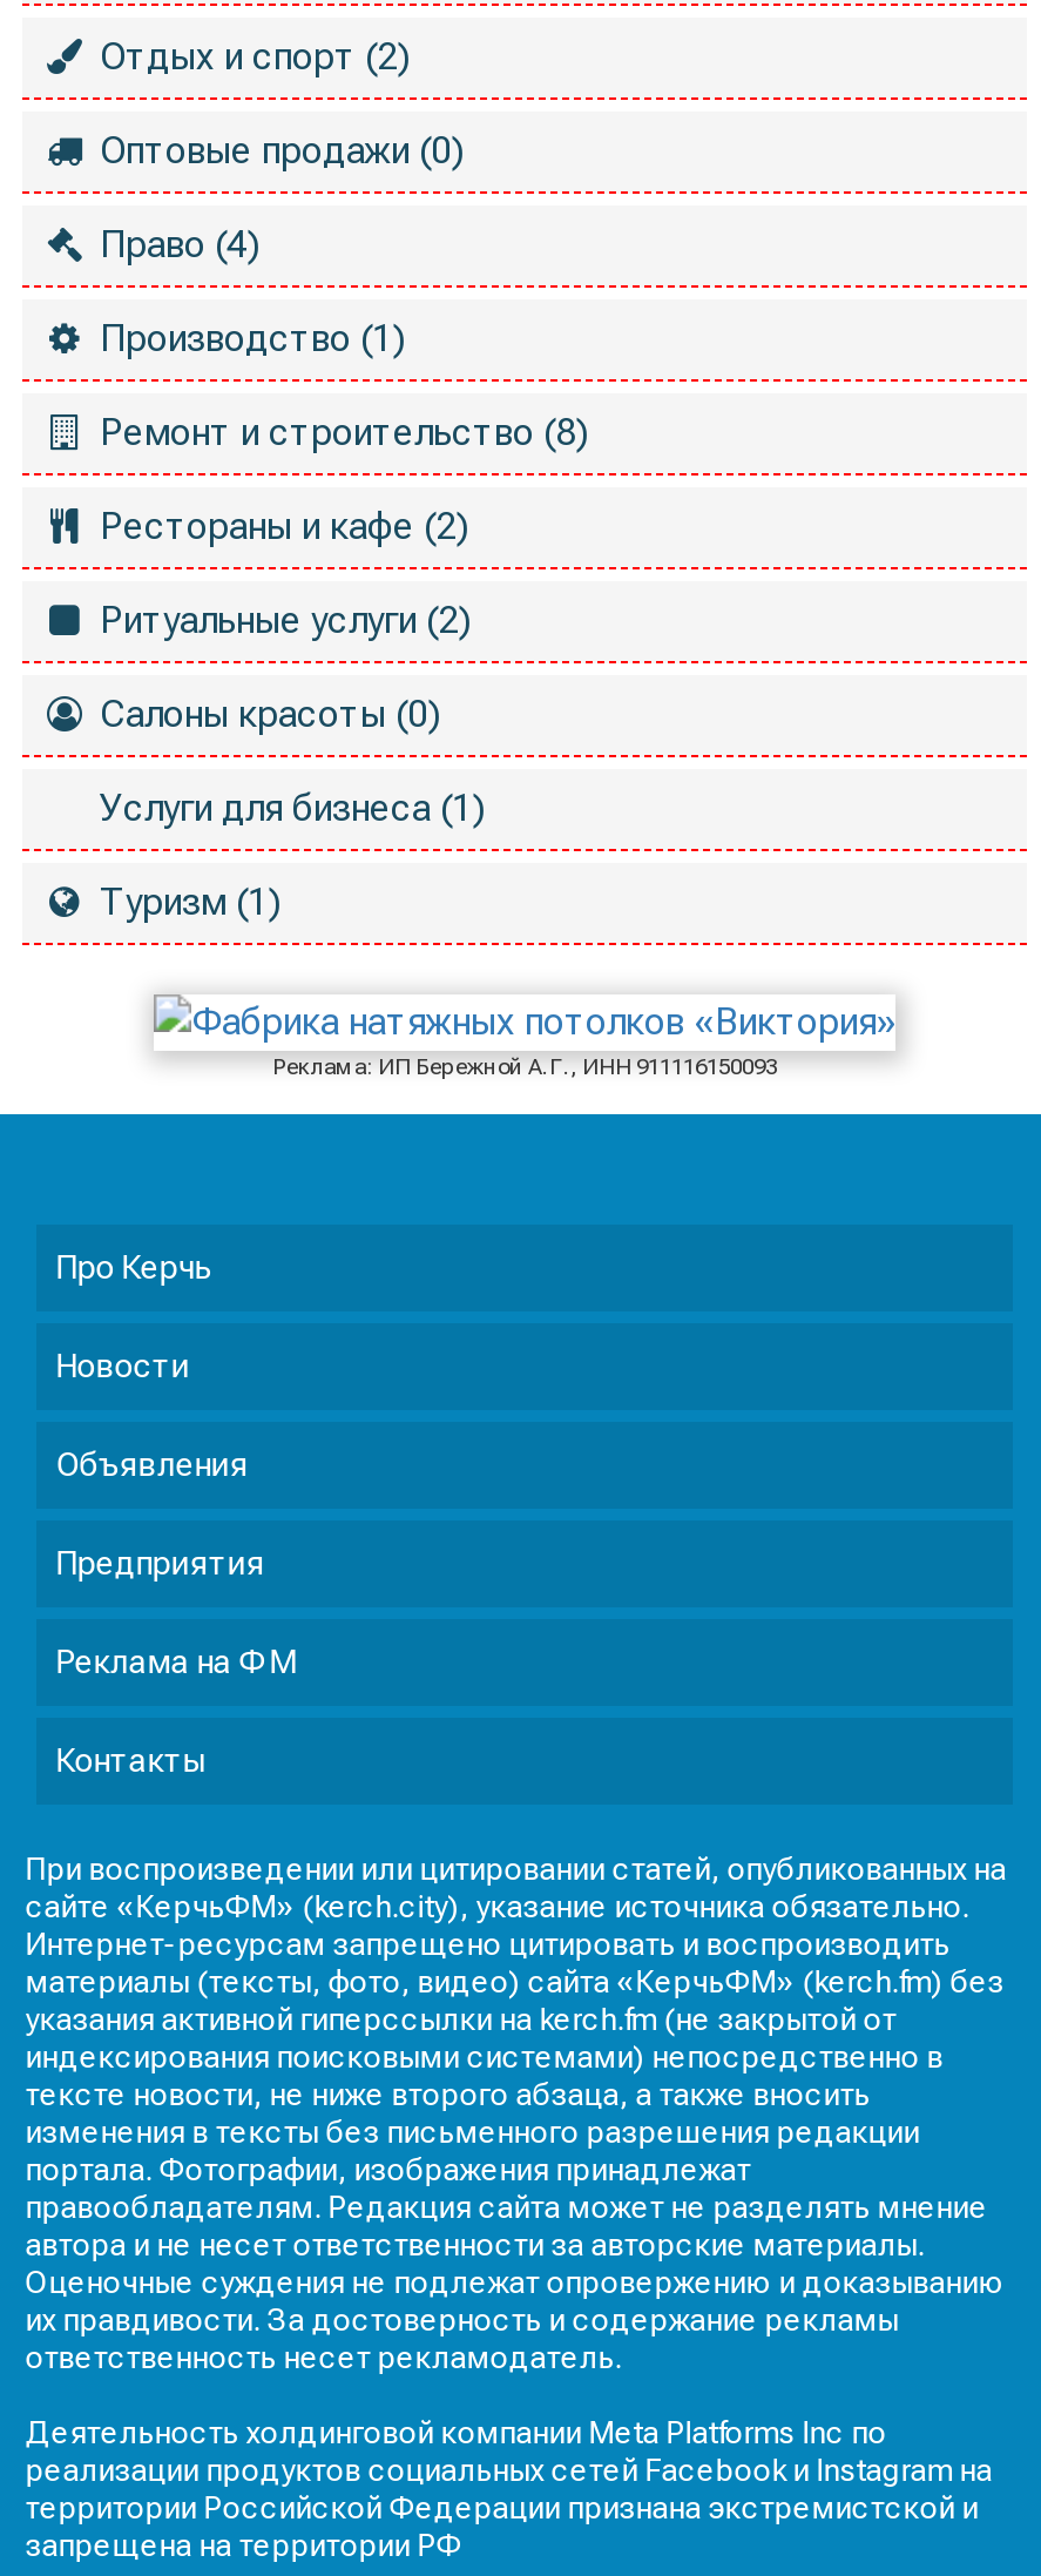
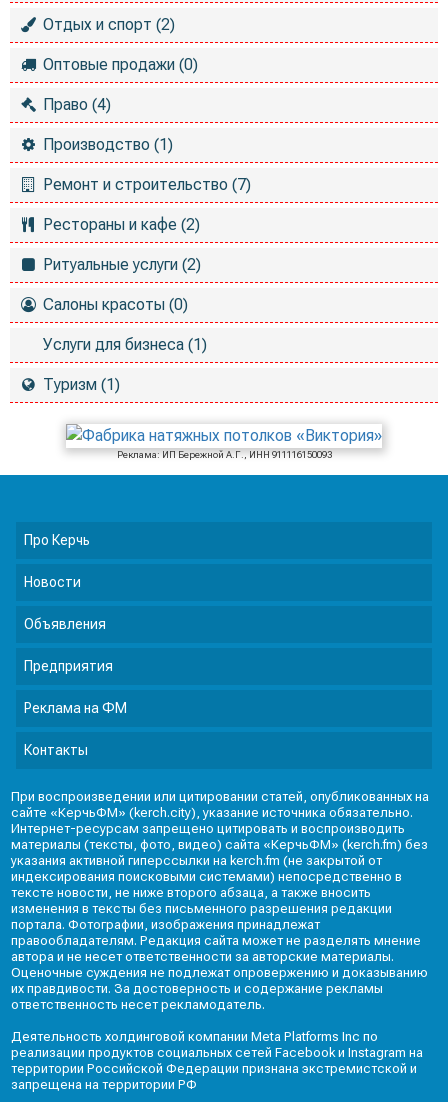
- Ремонт и строительство (8)
+ Ремонт и строительство (7)
